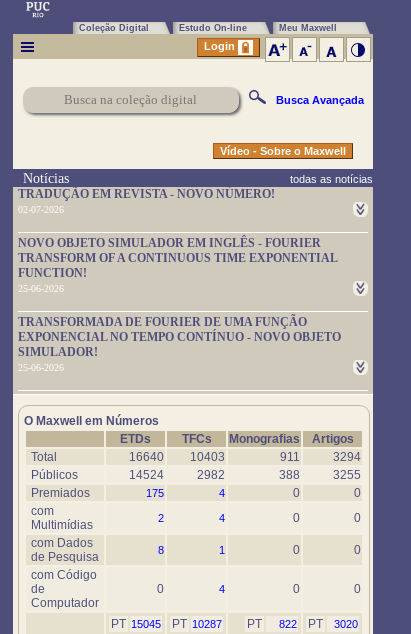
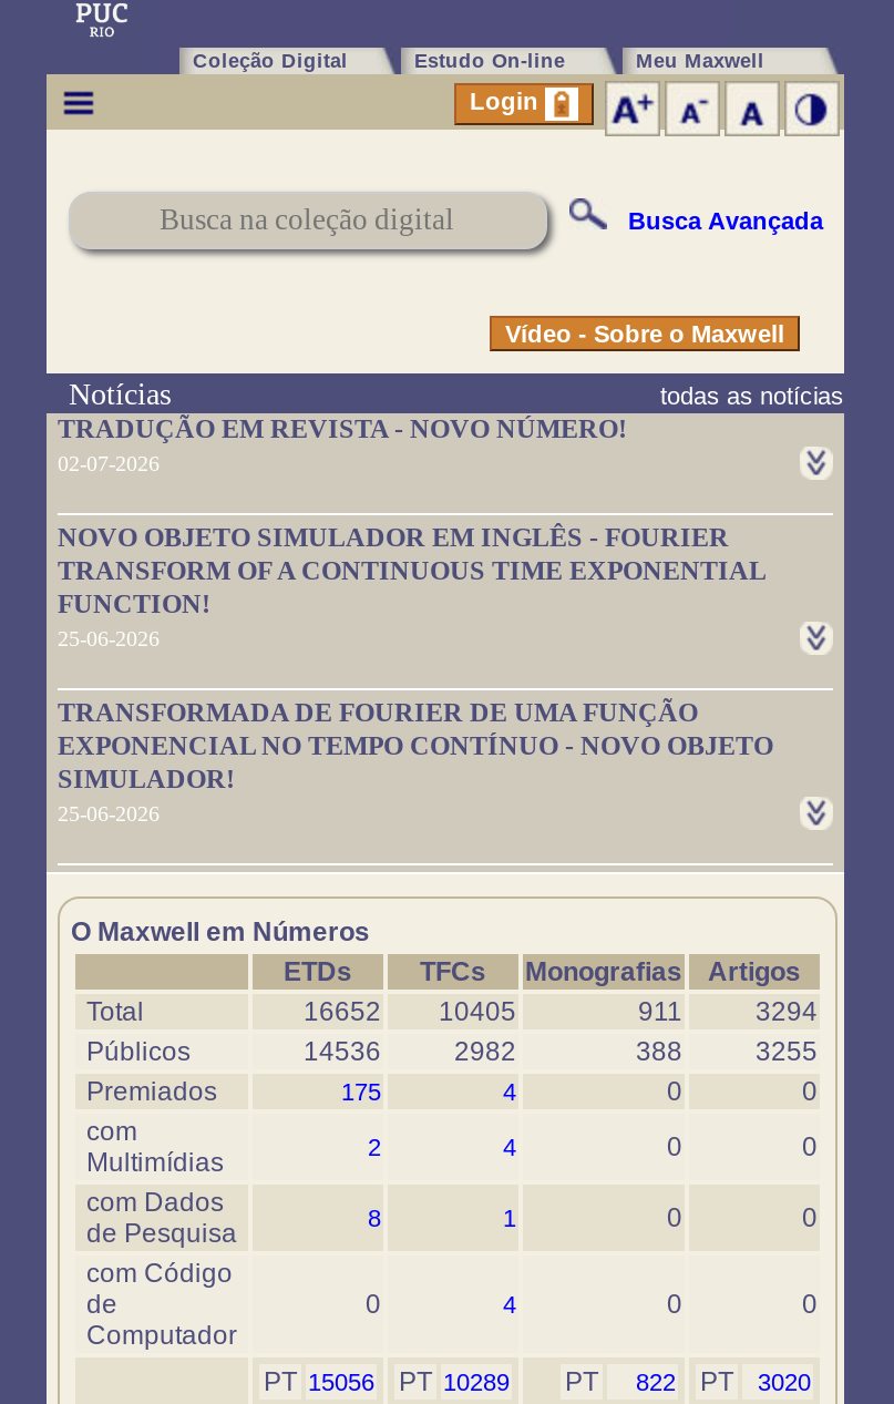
- 16640
+ 16652

- 10403
+ 10405

- 14524
+ 14536

- PT 15045
+ PT 15056

- PT 10287
+ PT 10289
